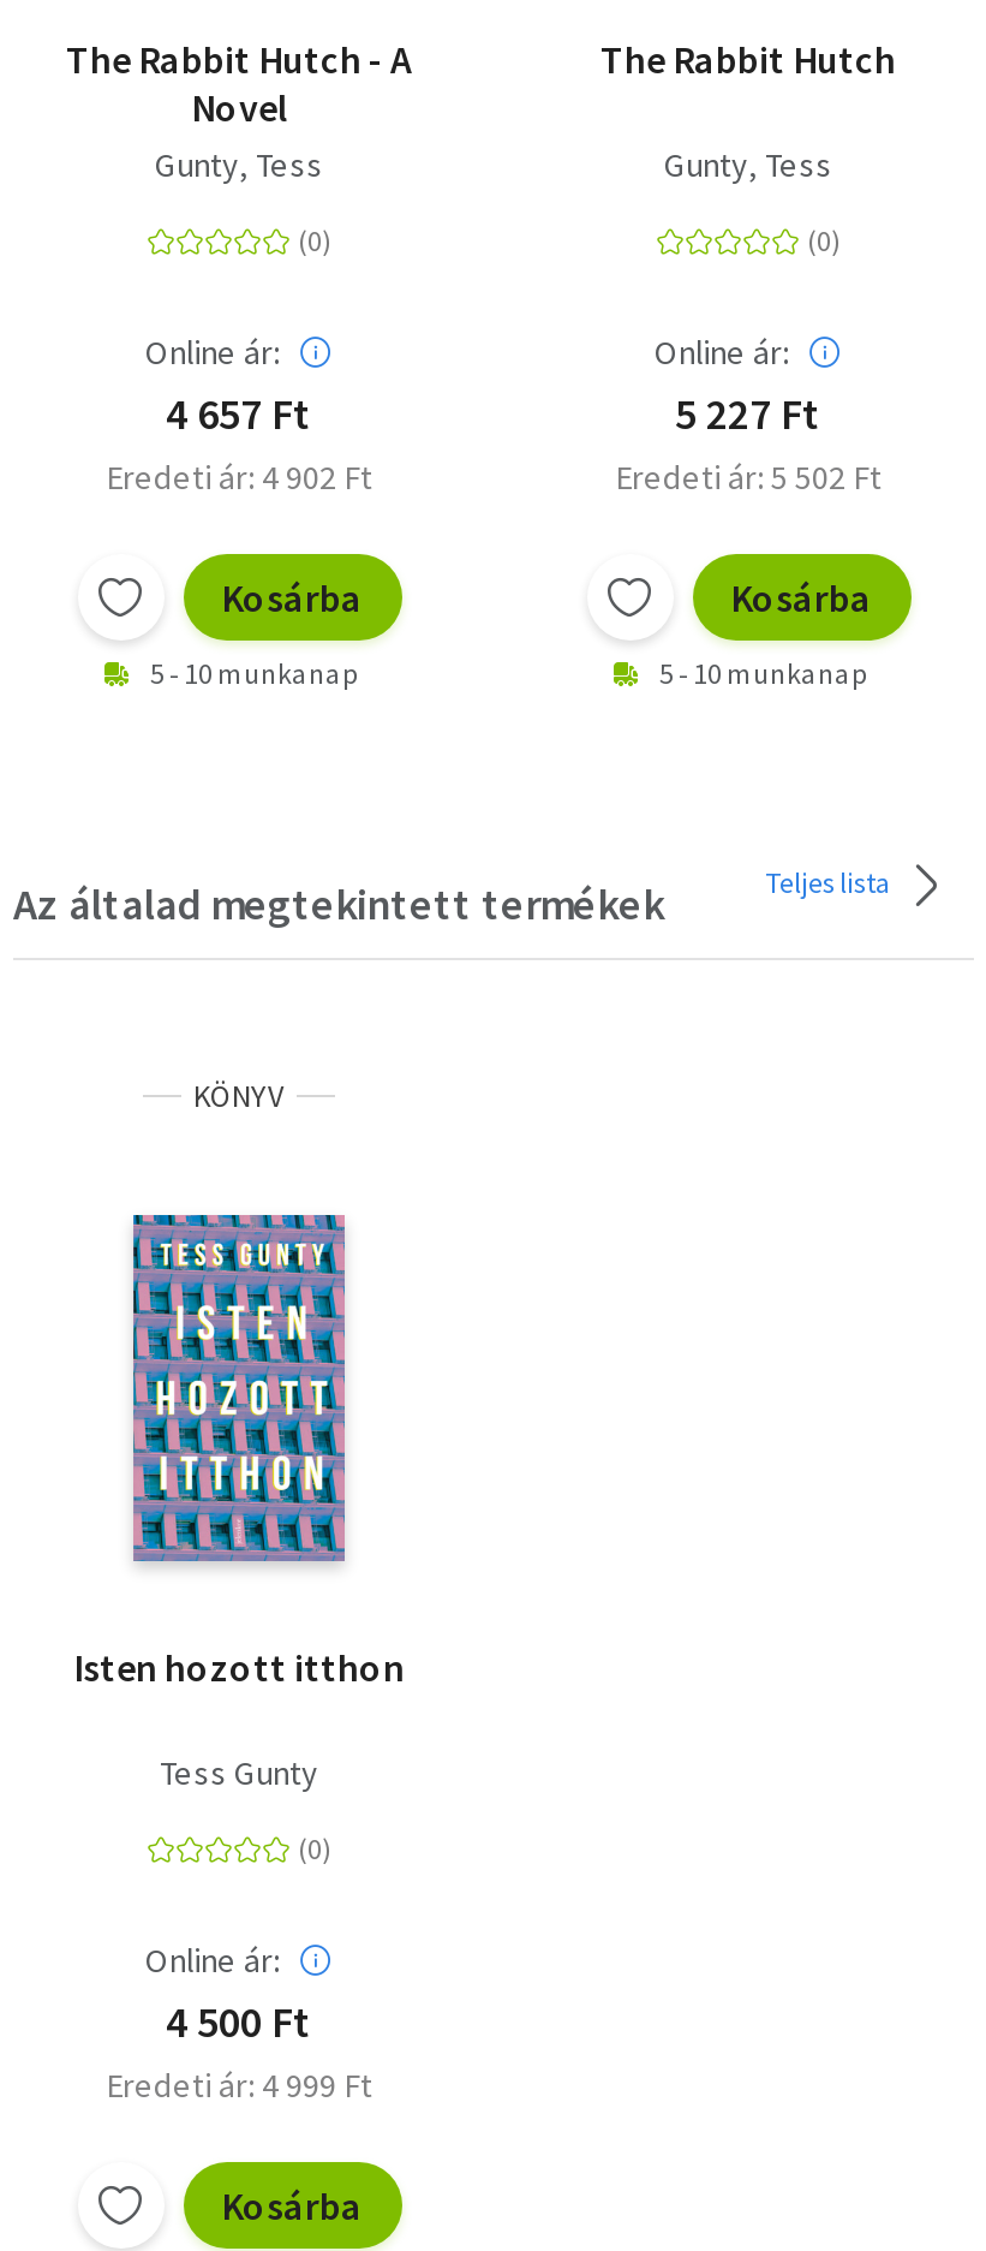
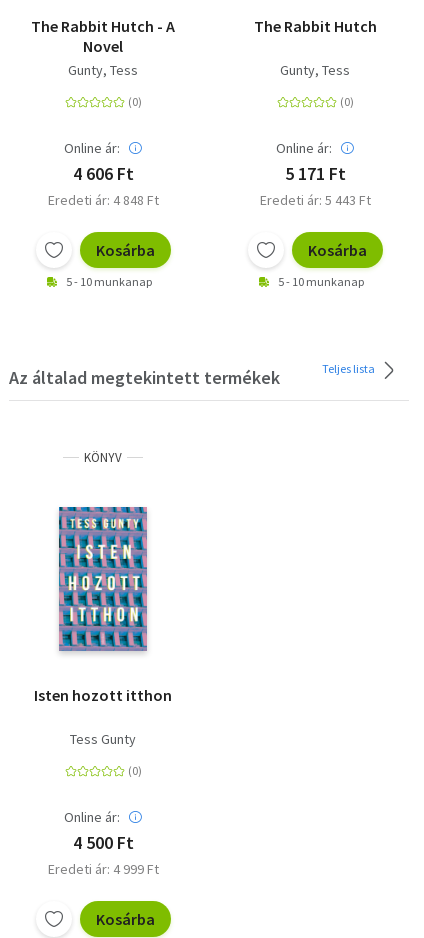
- 4 657 Ft
+ 4 606 Ft

- 5 227 Ft
+ 5 171 Ft

- Eredeti ár: 4 902 Ft
+ Eredeti ár: 4 848 Ft

- Eredeti ár: 5 502 Ft
+ Eredeti ár: 5 443 Ft
